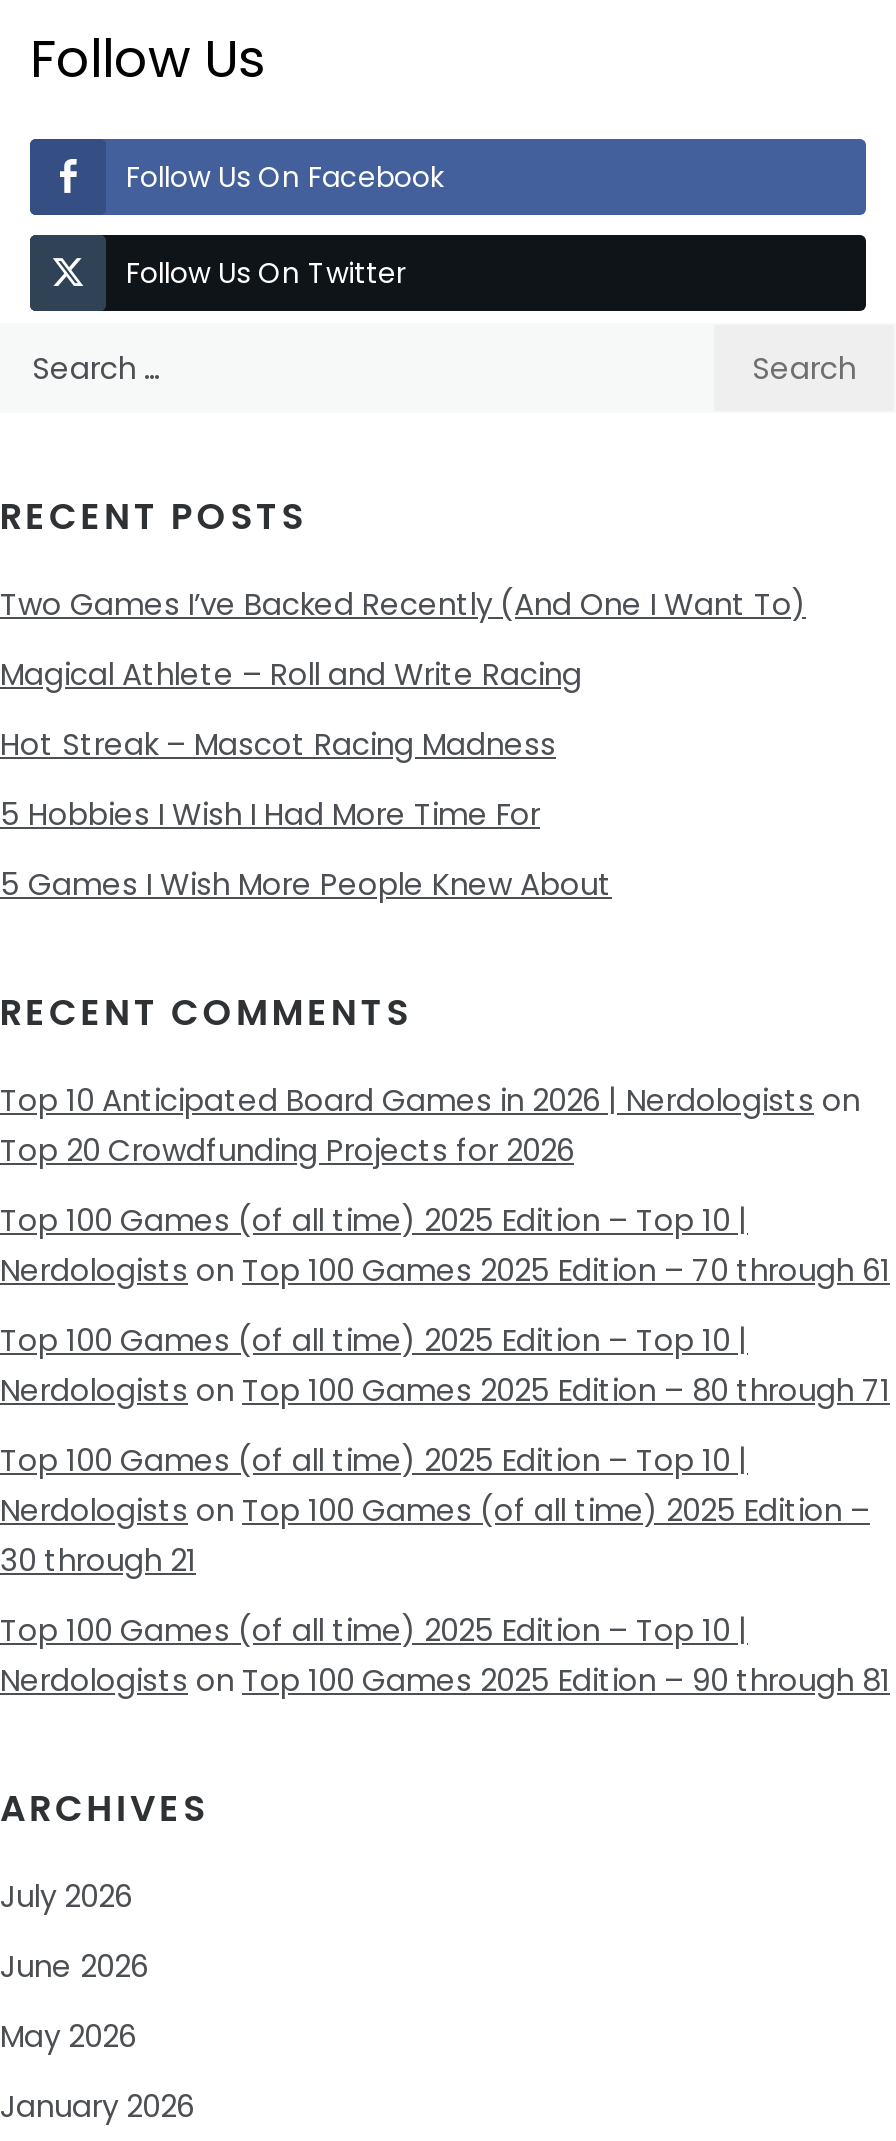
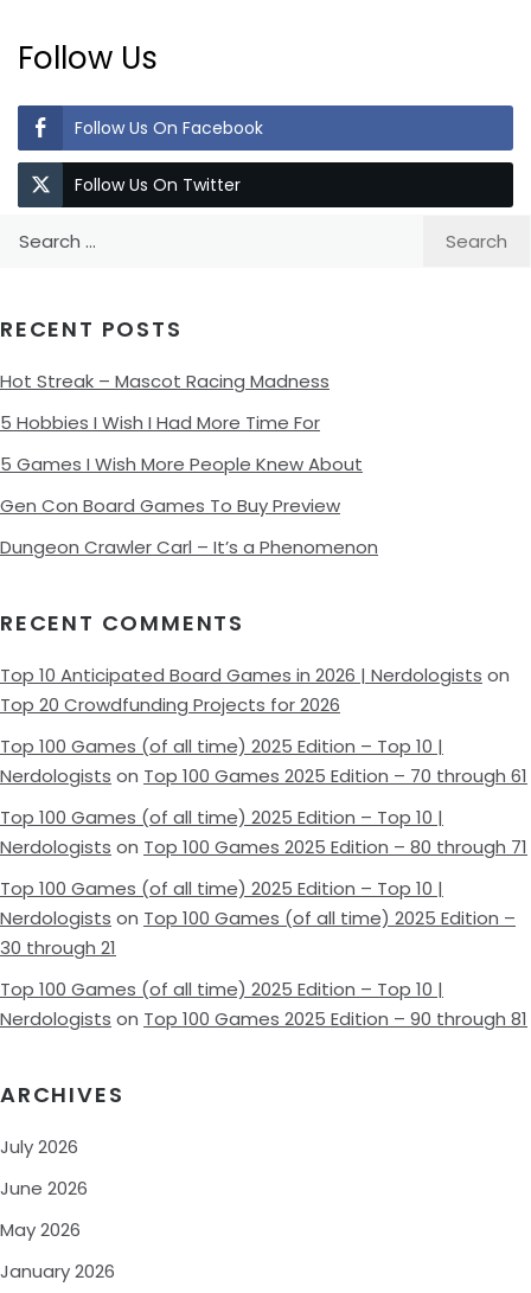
- Two Games I’ve Backed Recently (And One I Want To)
- Magical Athlete – Roll and Write Racing

moved up: Hot Streak – Mascot Racing Madness | 5 Hobbies I Wish I Had More Time For | 5 Games I Wish More People Knew About

+ Gen Con Board Games To Buy Preview
+ Dungeon Crawler Carl – It’s a Phenomenon
